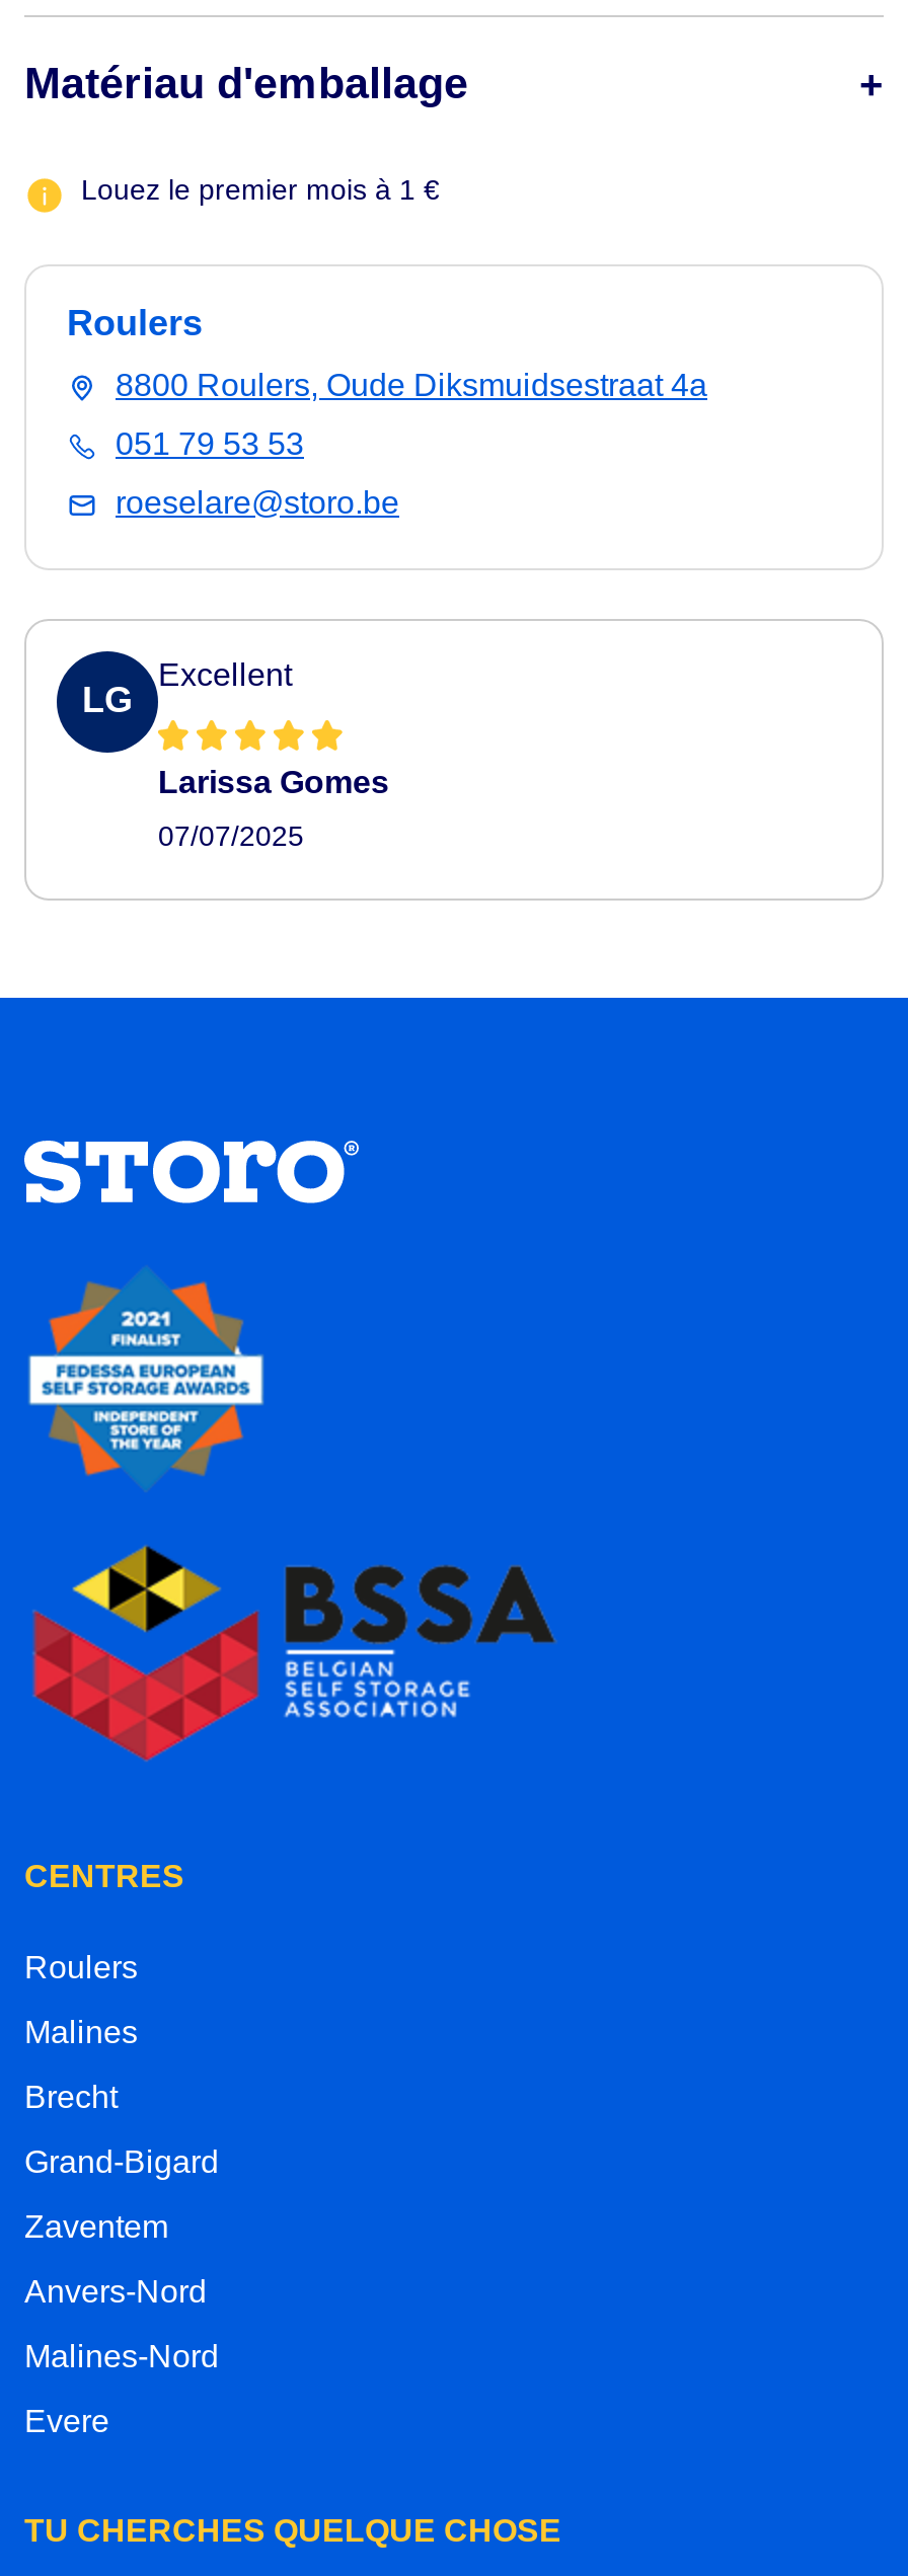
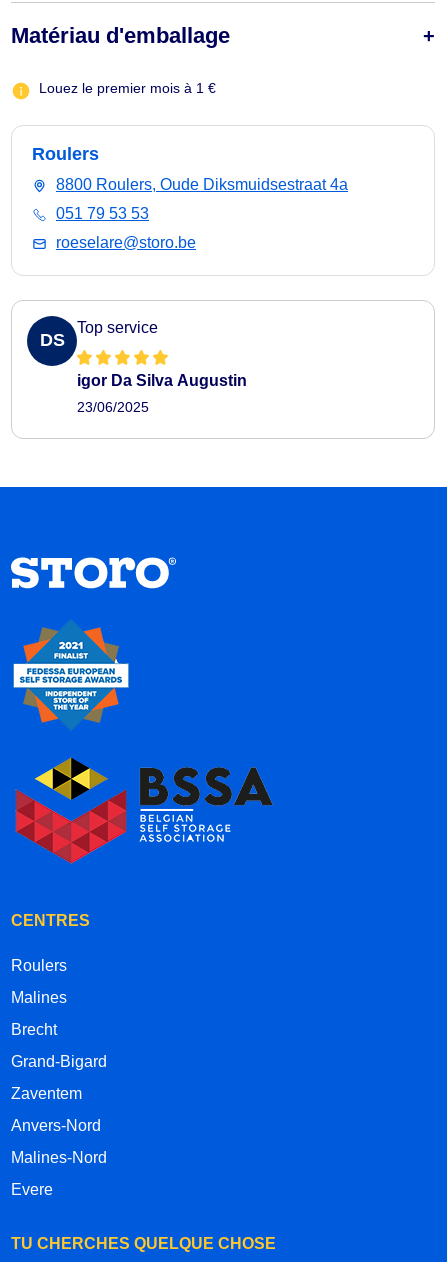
- Excellent
+ Top service

- LG
+ DS

- Larissa Gomes
+ igor Da Silva Augustin

- 07/07/2025
+ 23/06/2025
